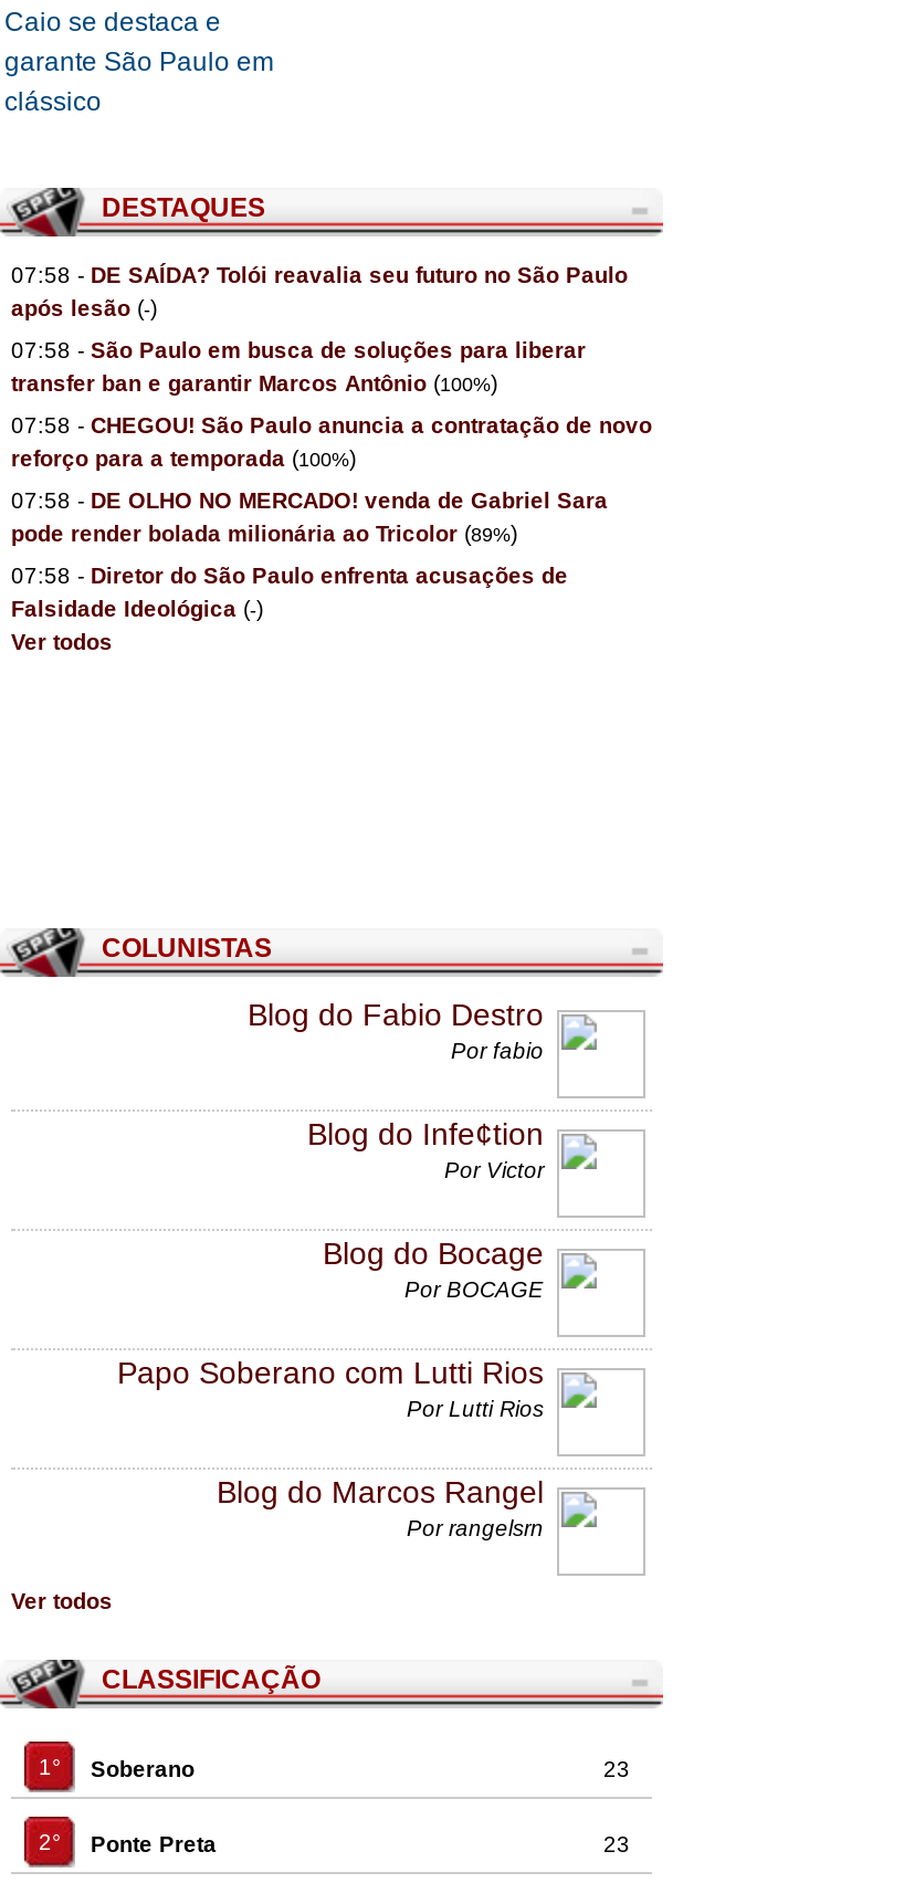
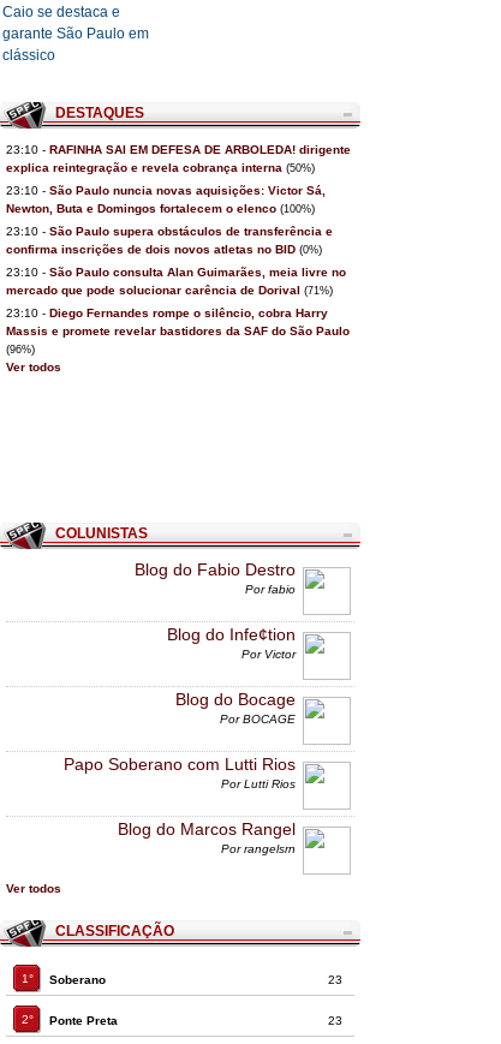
- 07:58 - DE SAÍDA? Tolói reavalia seu futuro no São Paulo
- após lesão (-)
+ 23:10 - RAFINHA SAI EM DEFESA DE ARBOLEDA! dirigente
+ explica reintegração e revela cobrança interna (50%)

- 07:58 - São Paulo em busca de soluções para liberar
- transfer ban e garantir Marcos Antônio (100%)
+ 23:10 - São Paulo nuncia novas aquisições: Victor Sá,
+ Newton, Buta e Domingos fortalecem o elenco (100%)

- 07:58 - CHEGOU! São Paulo anuncia a contratação de novo
- reforço para a temporada (100%)
+ 23:10 - São Paulo supera obstáculos de transferência e
+ confirma inscrições de dois novos atletas no BID (0%)

- 07:58 - DE OLHO NO MERCADO! venda de Gabriel Sara
- pode render bolada milionária ao Tricolor (89%)
+ 23:10 - São Paulo consulta Alan Guimarães, meia livre no
+ mercado que pode solucionar carência de Dorival (71%)

- 07:58 - Diretor do São Paulo enfrenta acusações de
- Falsidade Ideológica (-)
+ 23:10 - Diego Fernandes rompe o silêncio, cobra Harry
+ Massis e promete revelar bastidores da SAF do São Paulo
+ (96%)
